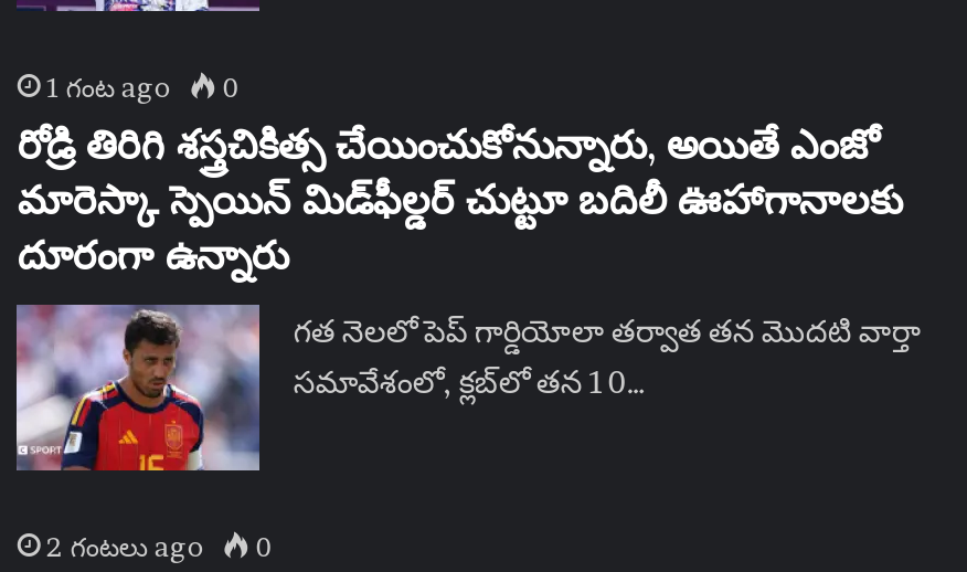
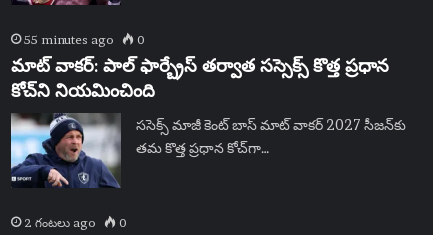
- 1 గంట ago 0
+ 55 minutes ago 0

- రోడ్రి తిరిగి శస్త్రచికిత్స చేయించుకోనున్నారు, అయితే ఎంజో
- మారెస్కా స్పెయిన్ మిడ్‌ఫీల్డర్ చుట్టూ బదిలీ ఊహాగానాలకు
- దూరంగా ఉన్నారు
+ మాట్ వాకర్: పాల్ ఫార్బ్రేస్ తర్వాత సస్సెక్స్ కొత్త ప్రధాన
+ కోచ్‌ని నియమించింది

- [image]
- గత నెలలో పెప్ గార్డియోలా తర్వాత తన మొదటి వార్తా
- సమావేశంలో, క్లబ్‌లో తన 10…
+ [image]
+ ససెక్స్ మాజీ కెంట్ బాస్ మాట్ వాకర్ 2027 సీజన్‌కు
+ తమ కొత్త ప్రధాన కోచ్‌గా…
